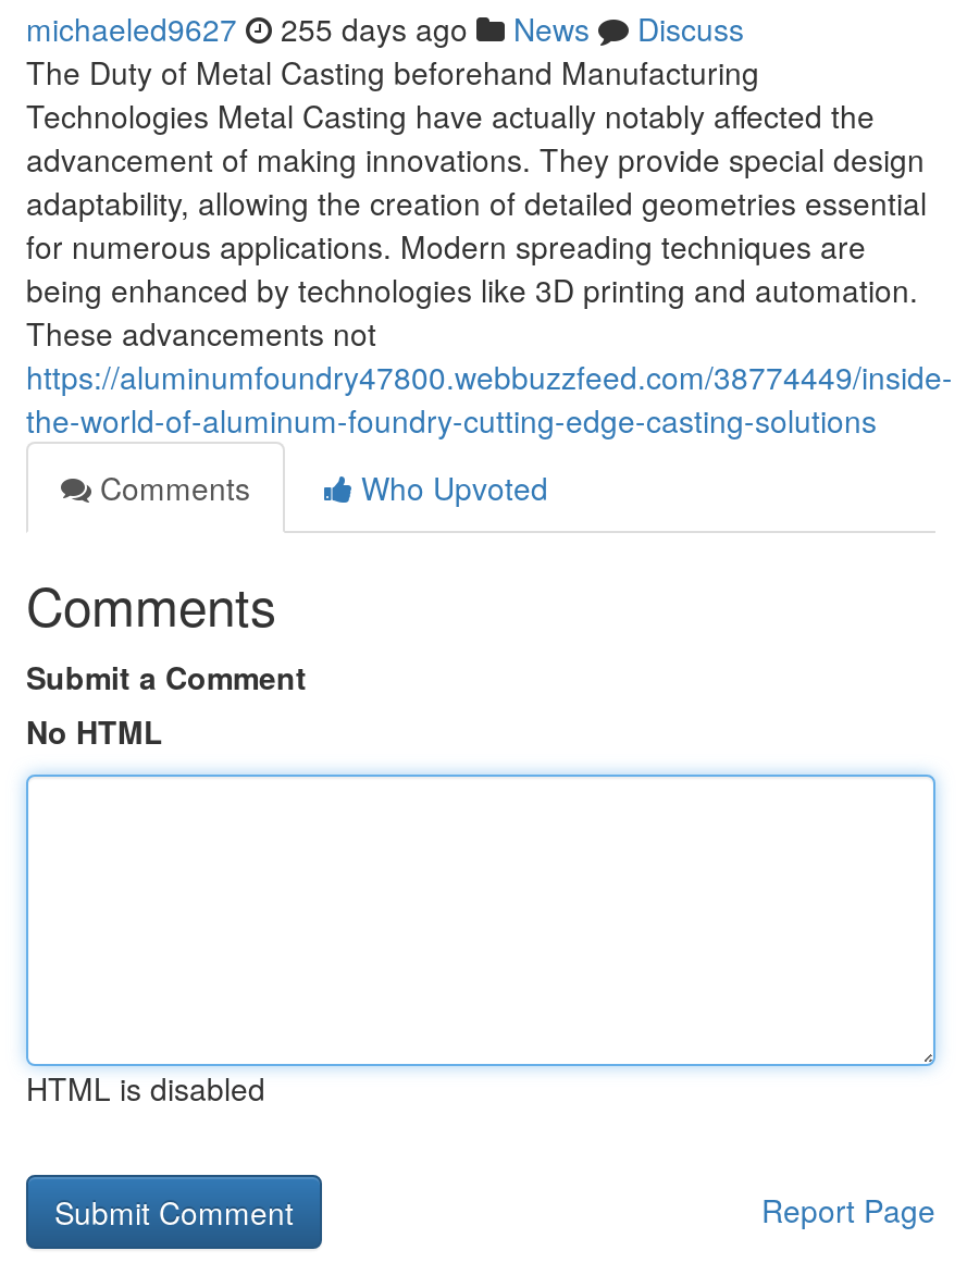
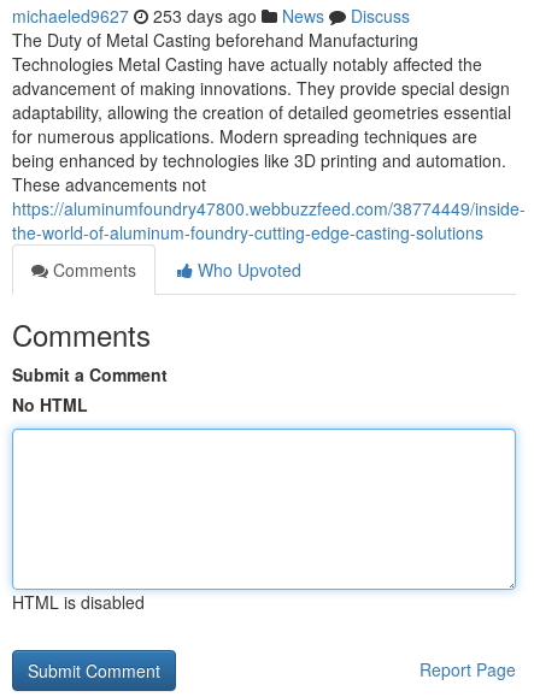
- michaeled9627 255 days ago News Discuss
+ michaeled9627 253 days ago News Discuss
